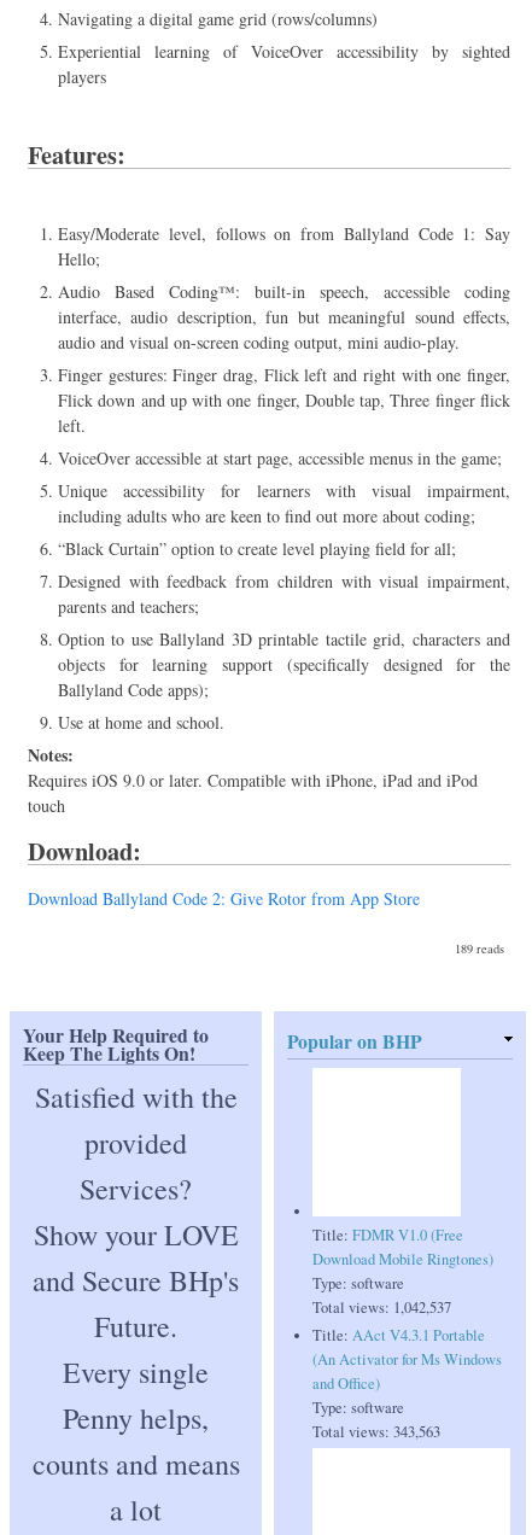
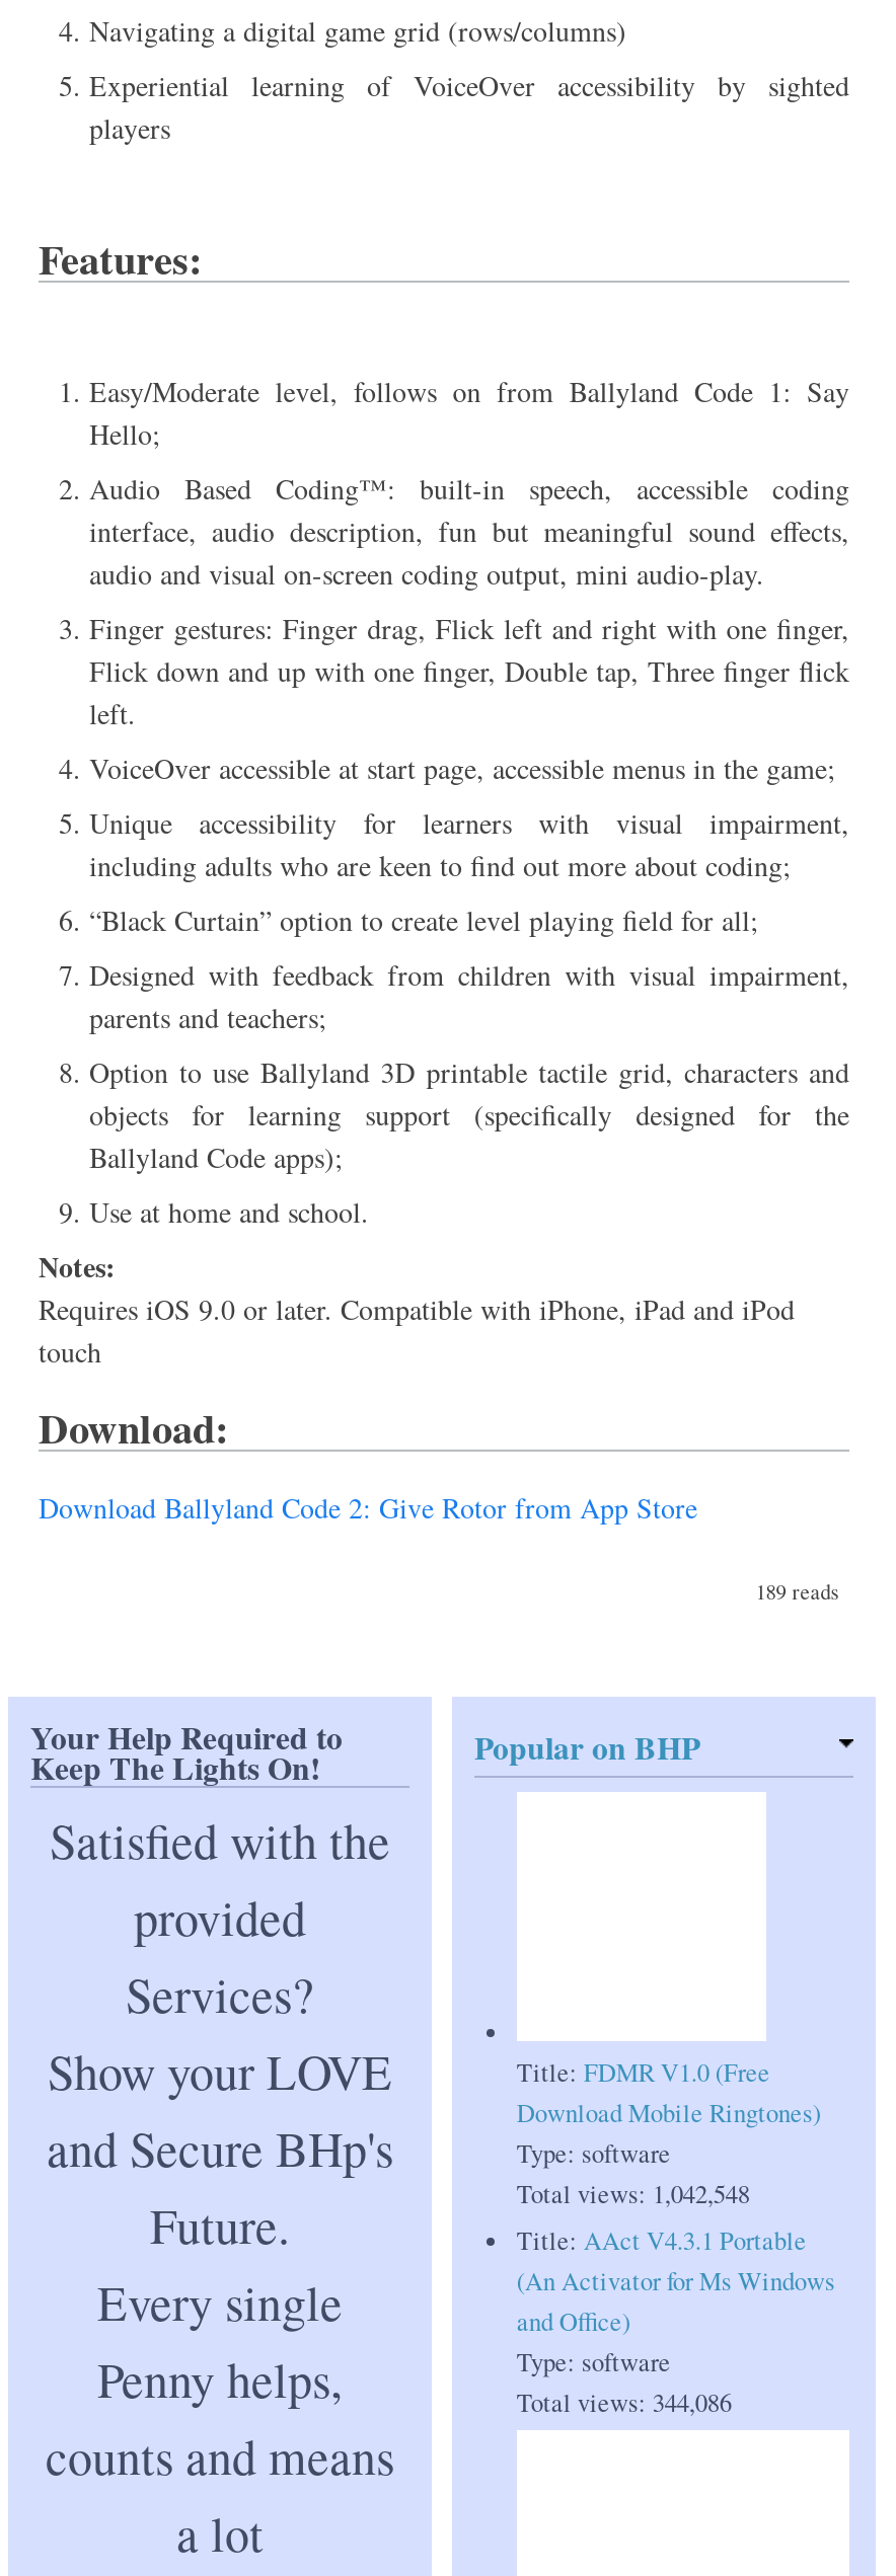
- Total views: 1,042,537
+ Total views: 1,042,548

- Total views: 343,563
+ Total views: 344,086
